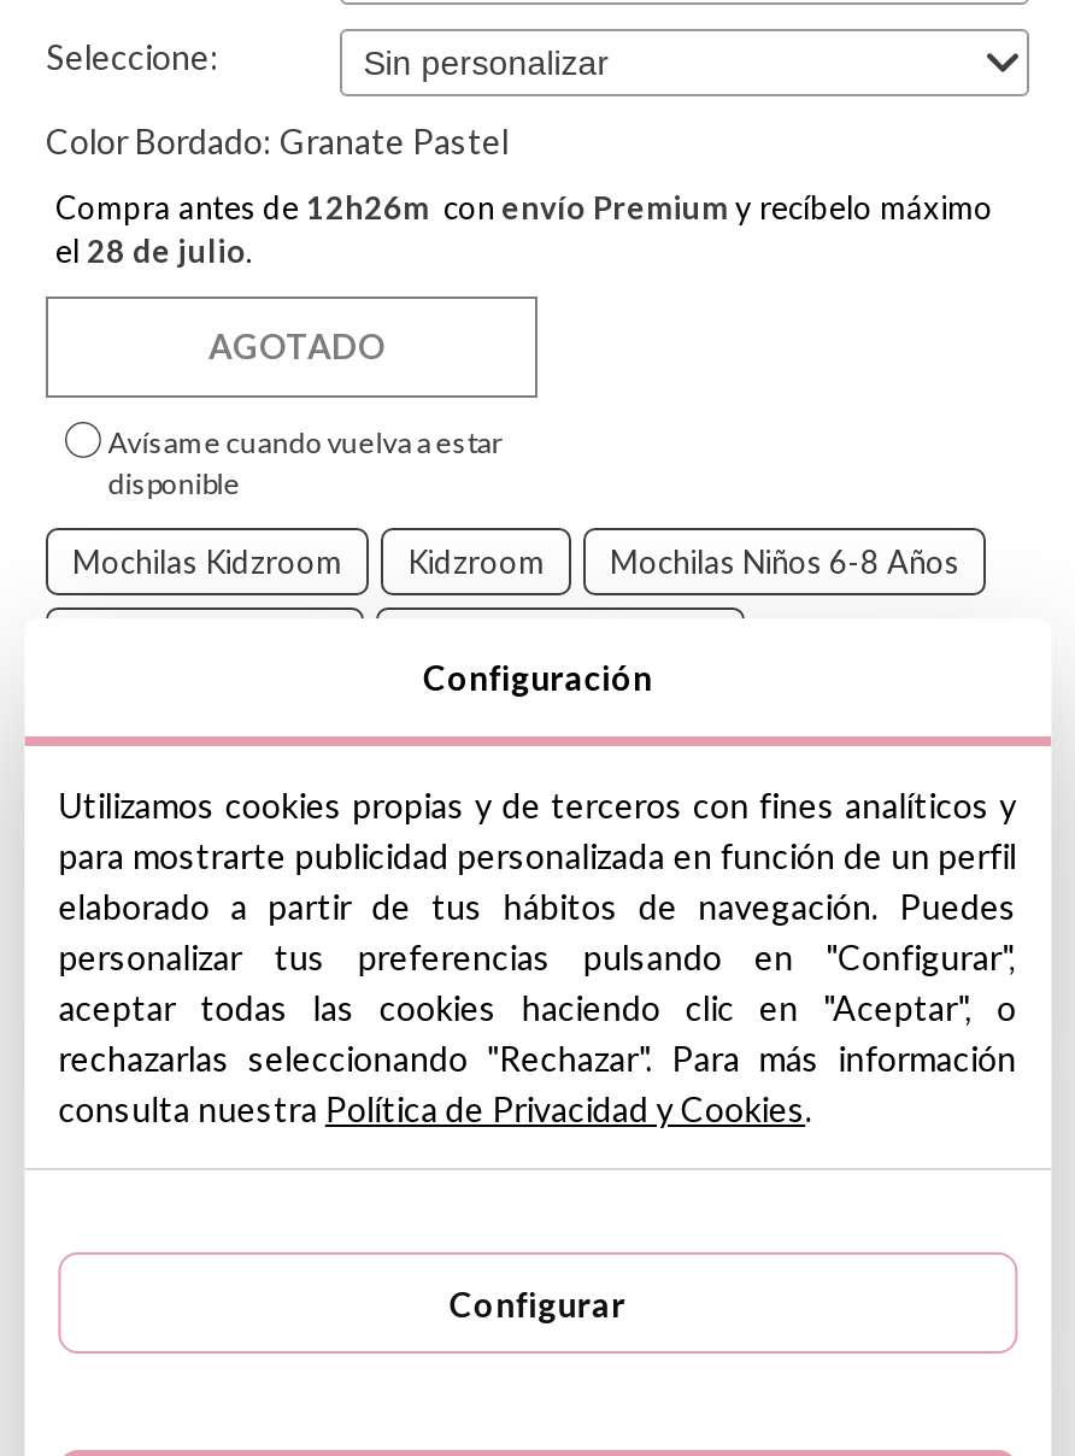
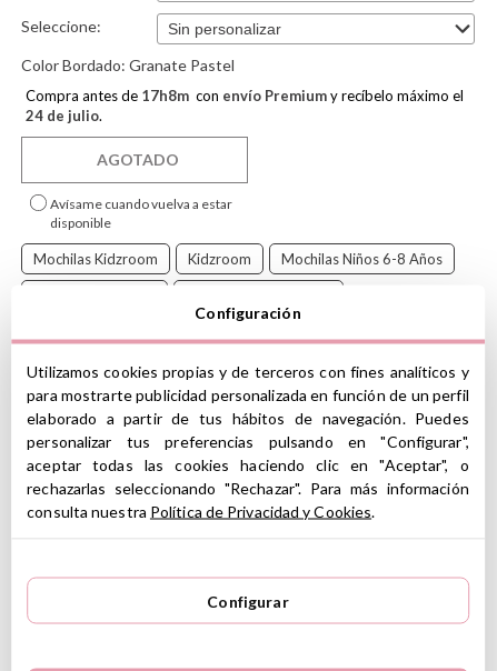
- Compra antes de 12h26m con envío Premium y recíbelo máximo
- el 28 de julio.
+ Compra antes de 17h8m con envío Premium y recíbelo máximo el
+ 24 de julio.
